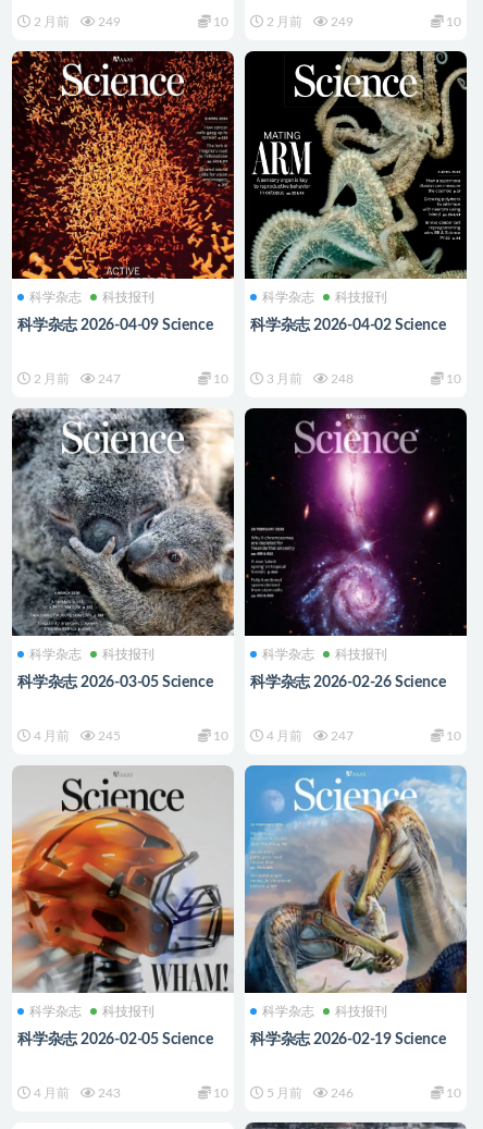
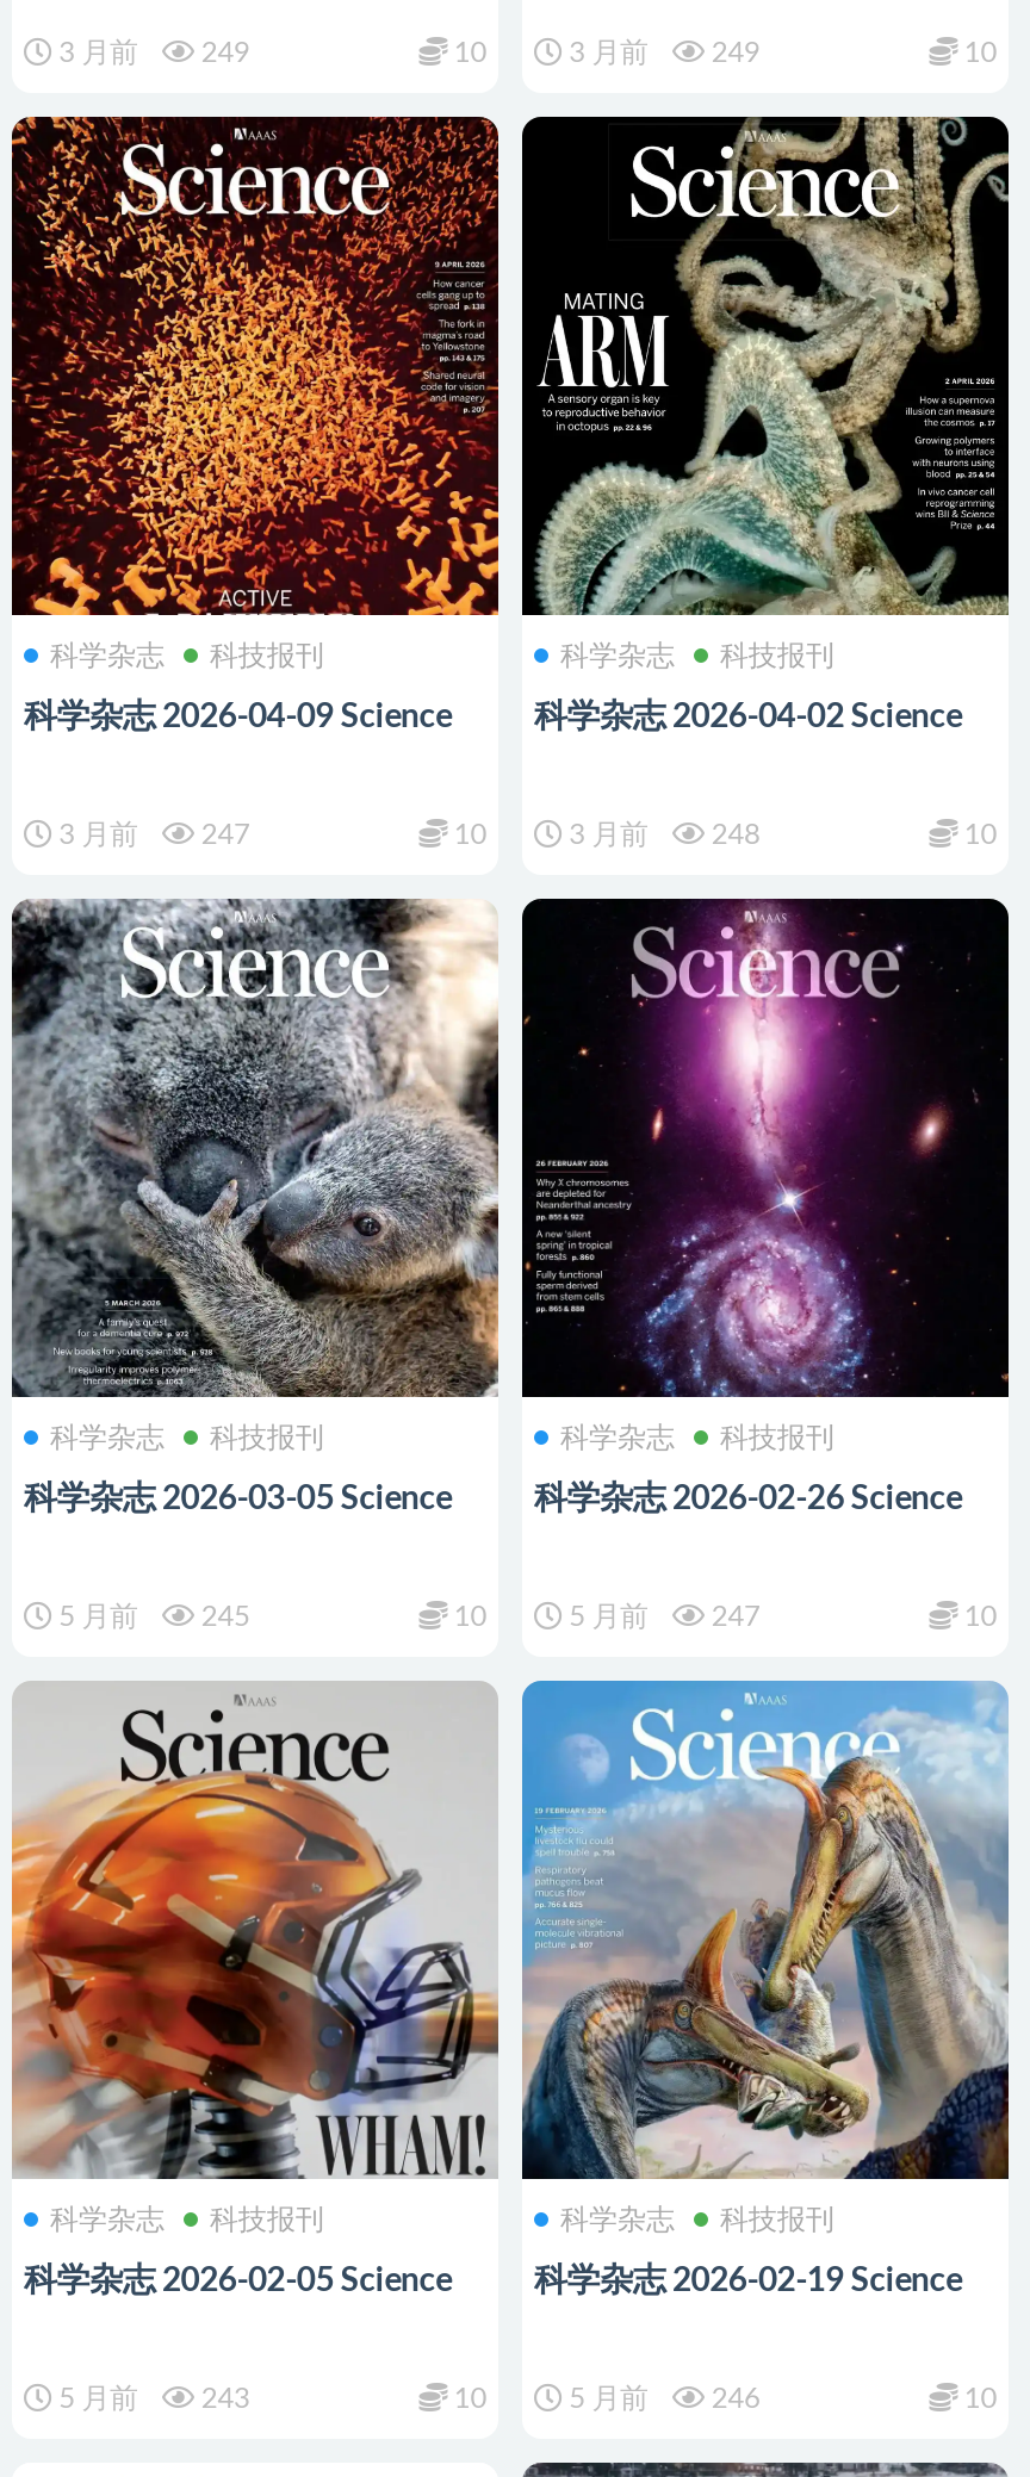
- 2 月前 249
+ 3 月前 249

- 2 月前 249
+ 3 月前 249

- 2 月前 247
+ 3 月前 247

- 4 月前 245
+ 5 月前 245

- 4 月前 247
+ 5 月前 247

- 4 月前 243
+ 5 月前 243
